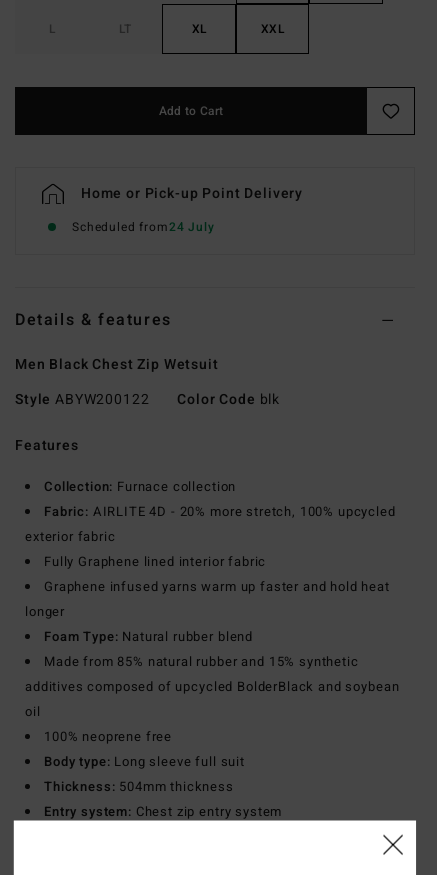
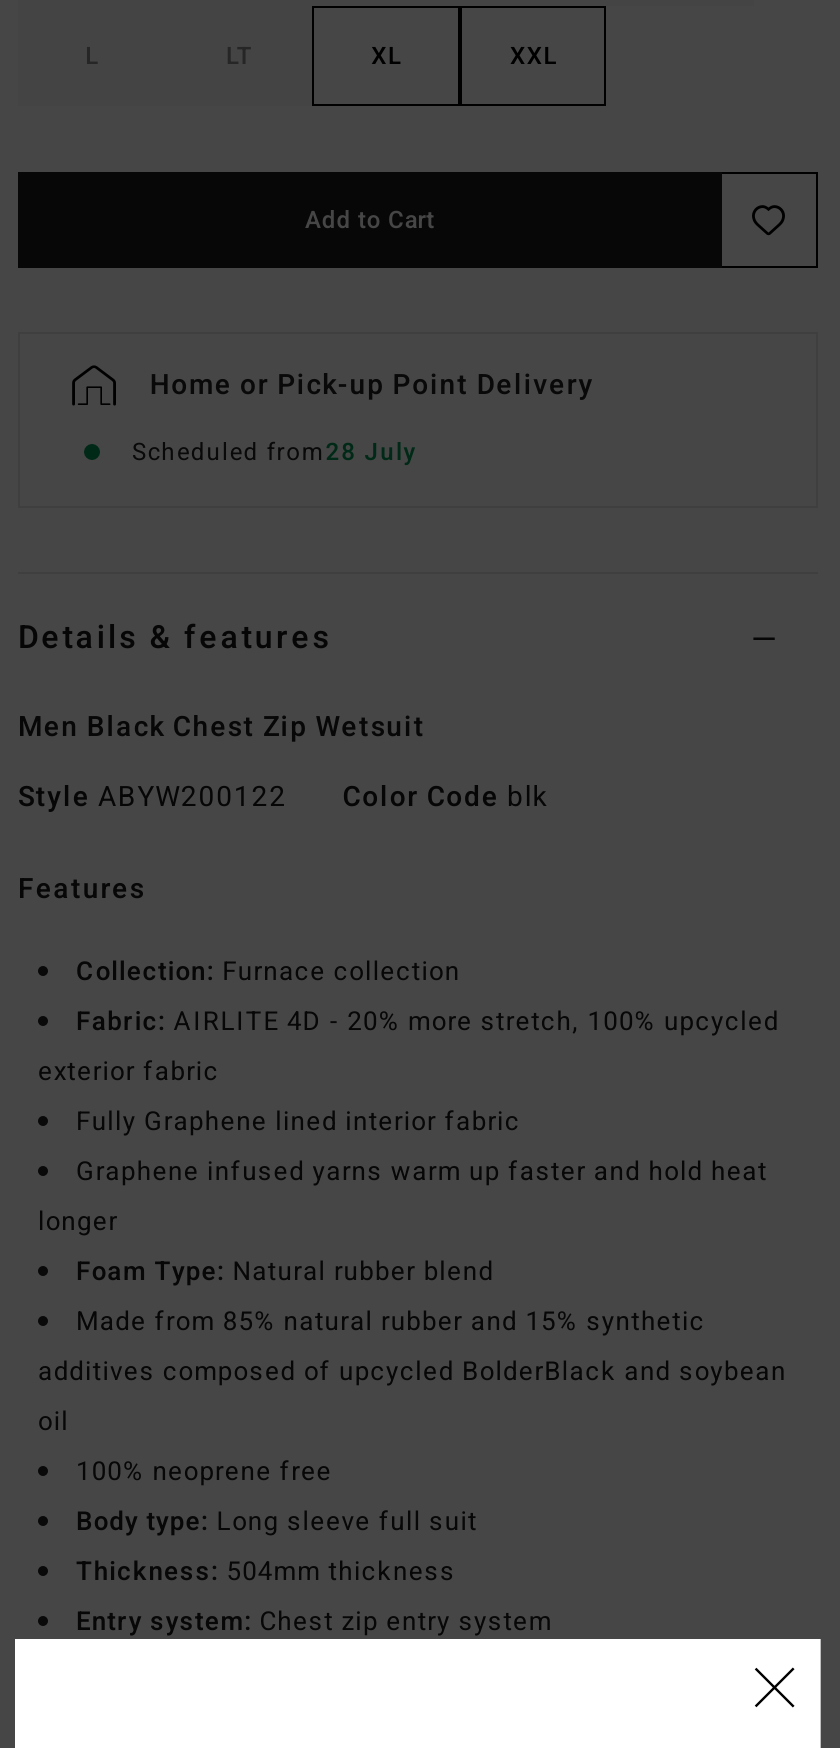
- Scheduled from24 July
+ Scheduled from28 July
